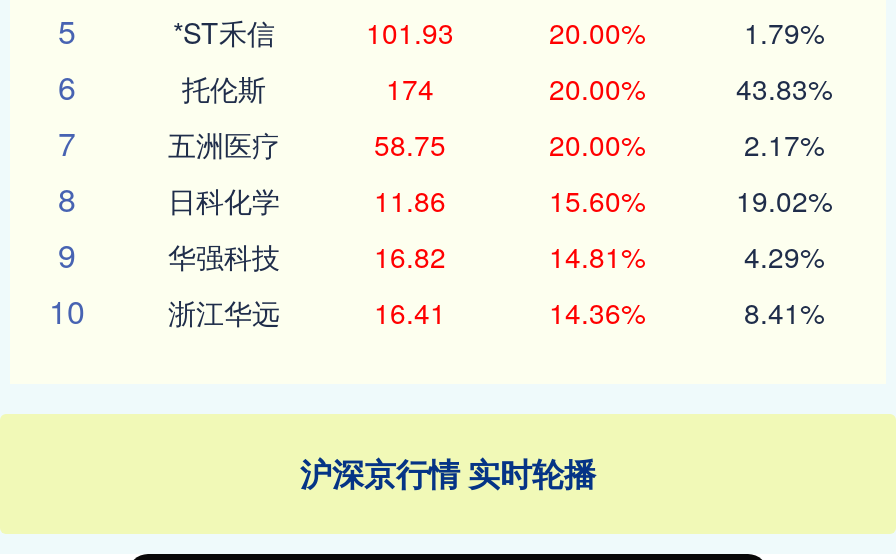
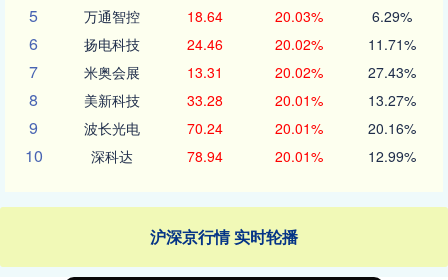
- *ST禾信
- 101.93
- 20.00%
- 1.79%
+ 万通智控
+ 18.64
+ 20.03%
+ 6.29%

- 托伦斯
- 174
- 20.00%
- 43.83%
+ 扬电科技
+ 24.46
+ 20.02%
+ 11.71%

- 五洲医疗
- 58.75
- 20.00%
- 2.17%
+ 米奥会展
+ 13.31
+ 20.02%
+ 27.43%

- 日科化学
- 11.86
- 15.60%
- 19.02%
+ 美新科技
+ 33.28
+ 20.01%
+ 13.27%

- 华强科技
- 16.82
- 14.81%
- 4.29%
+ 波长光电
+ 70.24
+ 20.01%
+ 20.16%

- 浙江华远
- 16.41
- 14.36%
- 8.41%
+ 深科达
+ 78.94
+ 20.01%
+ 12.99%
